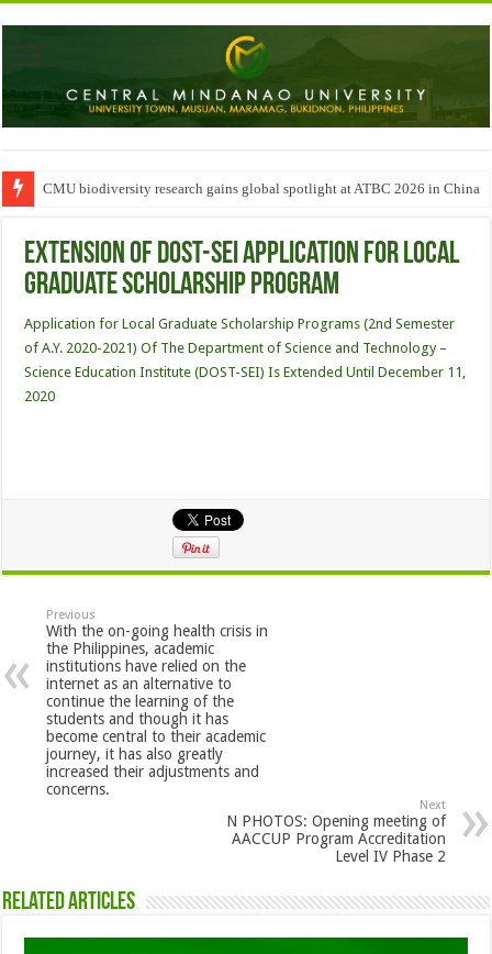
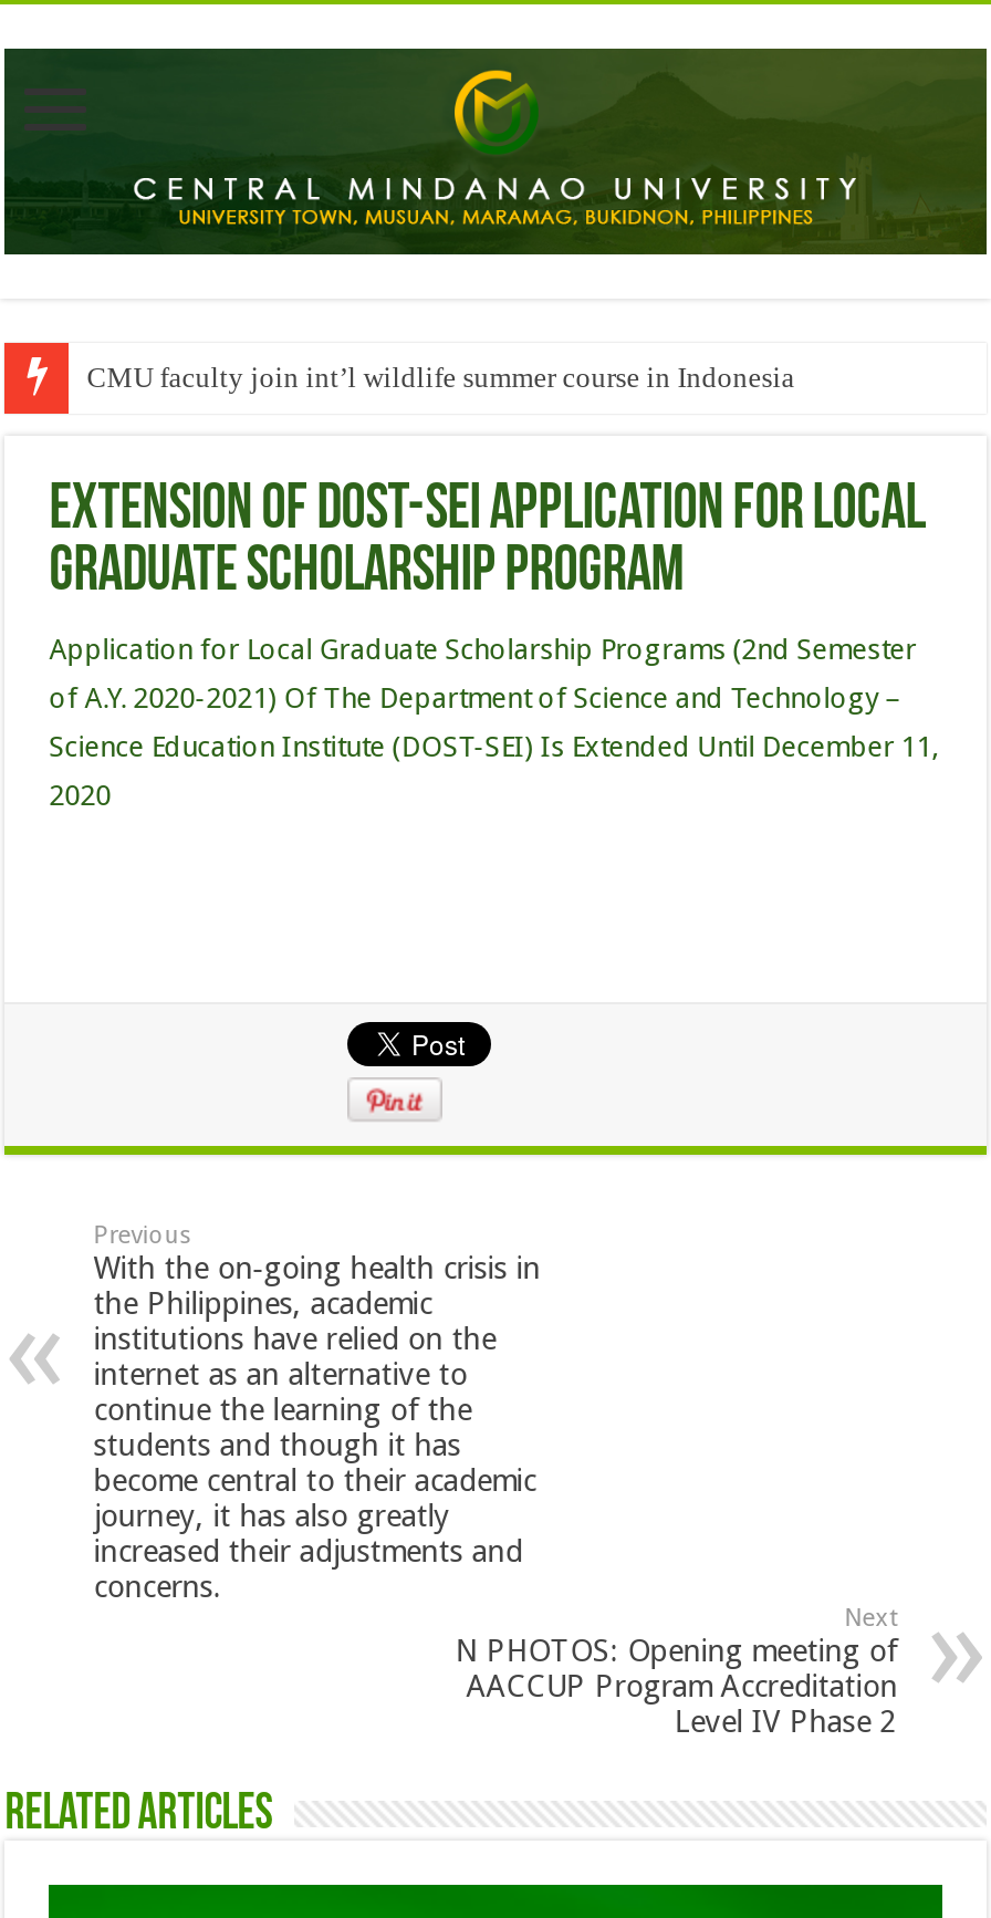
- CMU biodiversity research gains global spotlight at ATBC 2026 in China
+ CMU faculty join int’l wildlife summer course in Indonesia
